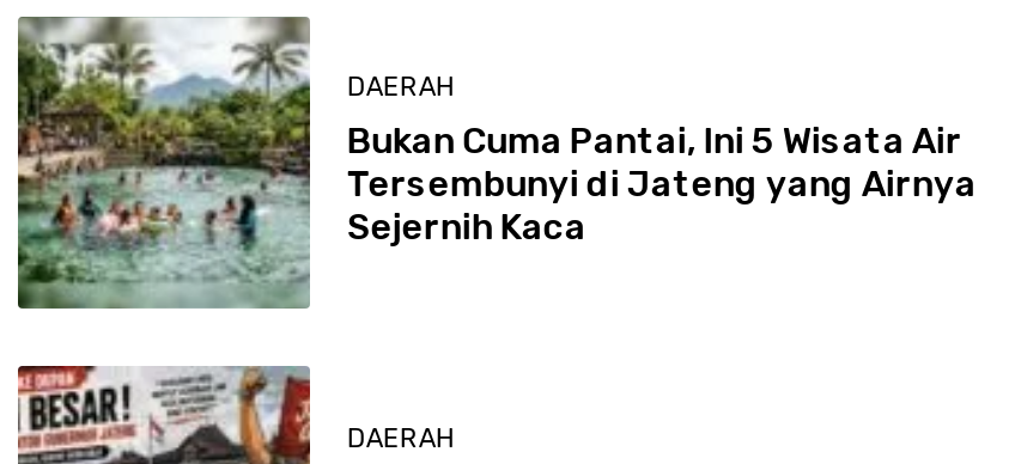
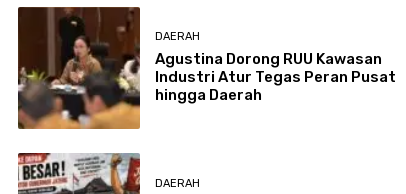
- [image]
- Bukan Cuma Pantai, Ini 5 Wisata Air
- Tersembunyi di Jateng yang Airnya
- Sejernih Kaca
+ [image]
+ Agustina Dorong RUU Kawasan
+ Industri Atur Tegas Peran Pusat
+ hingga Daerah
